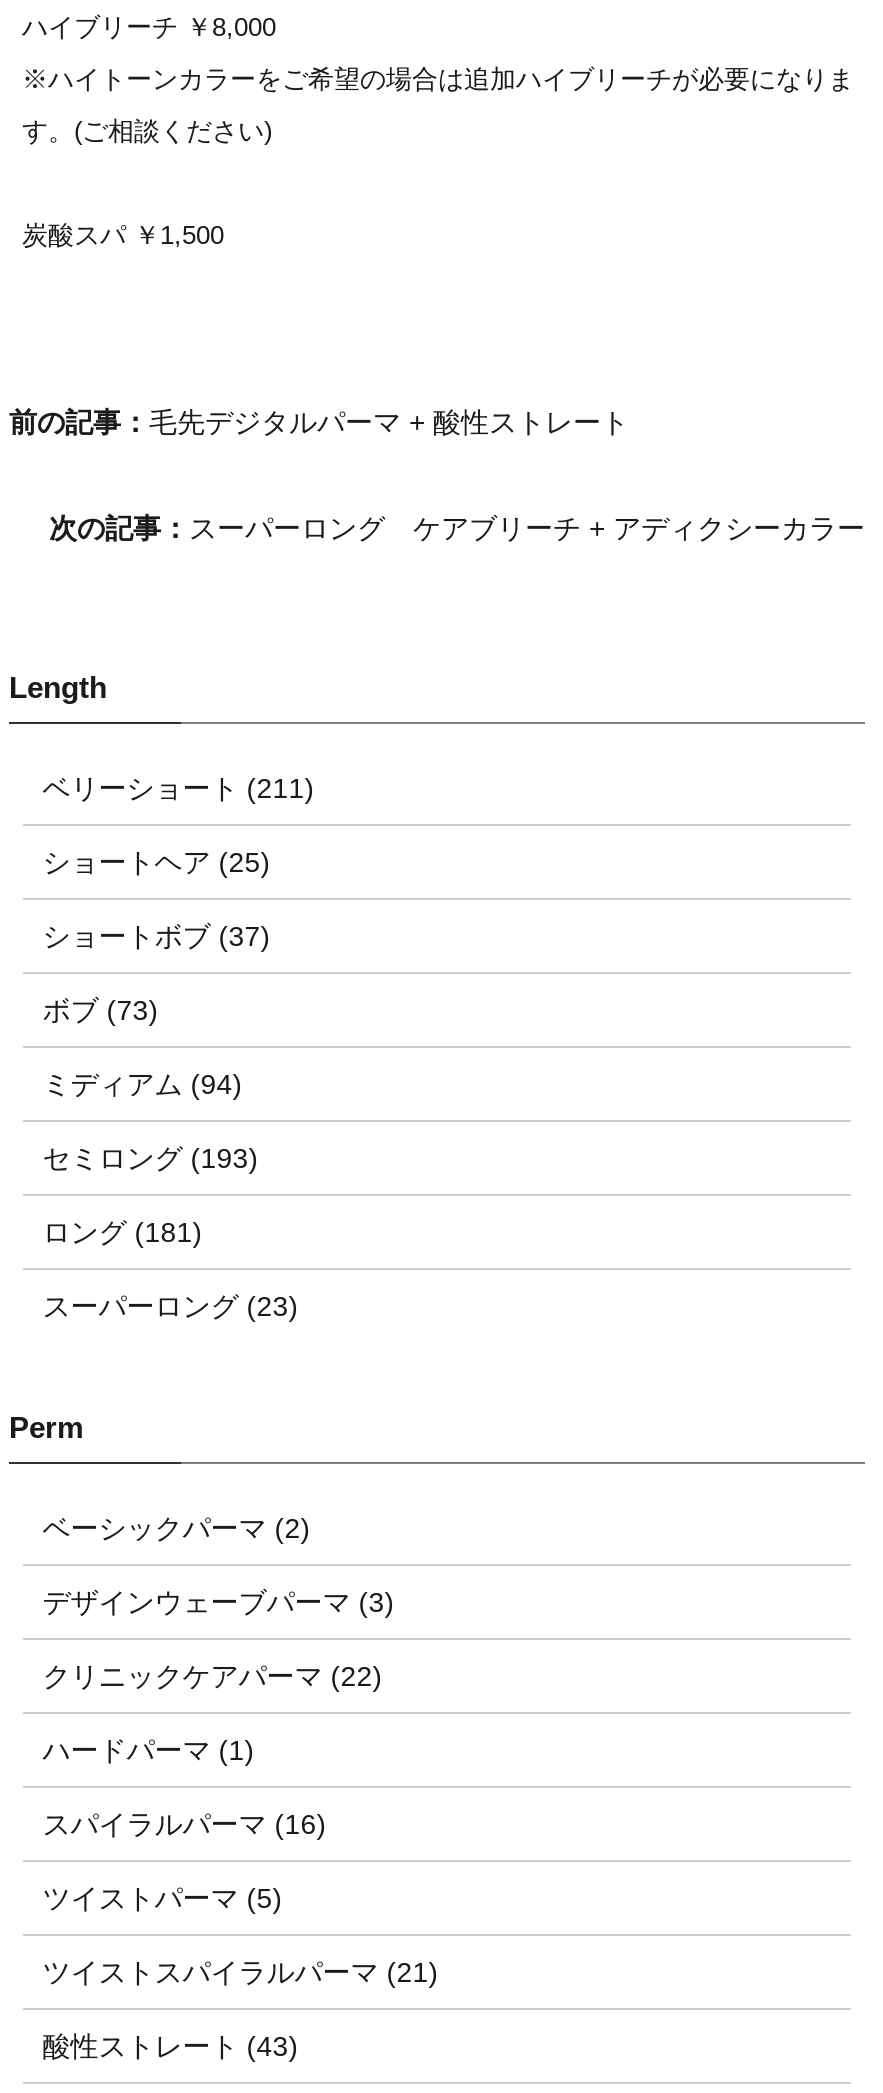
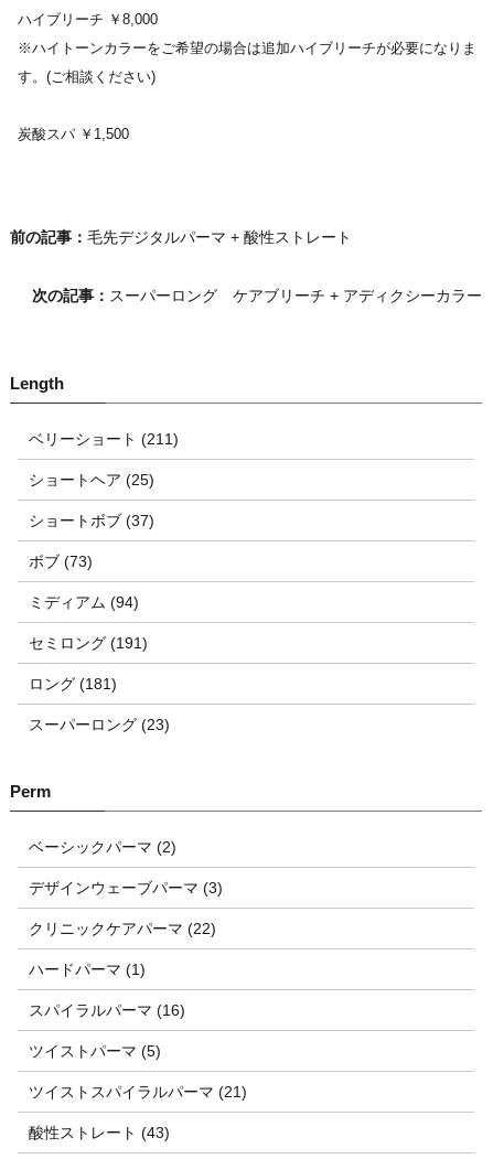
- セミロング (193)
+ セミロング (191)
